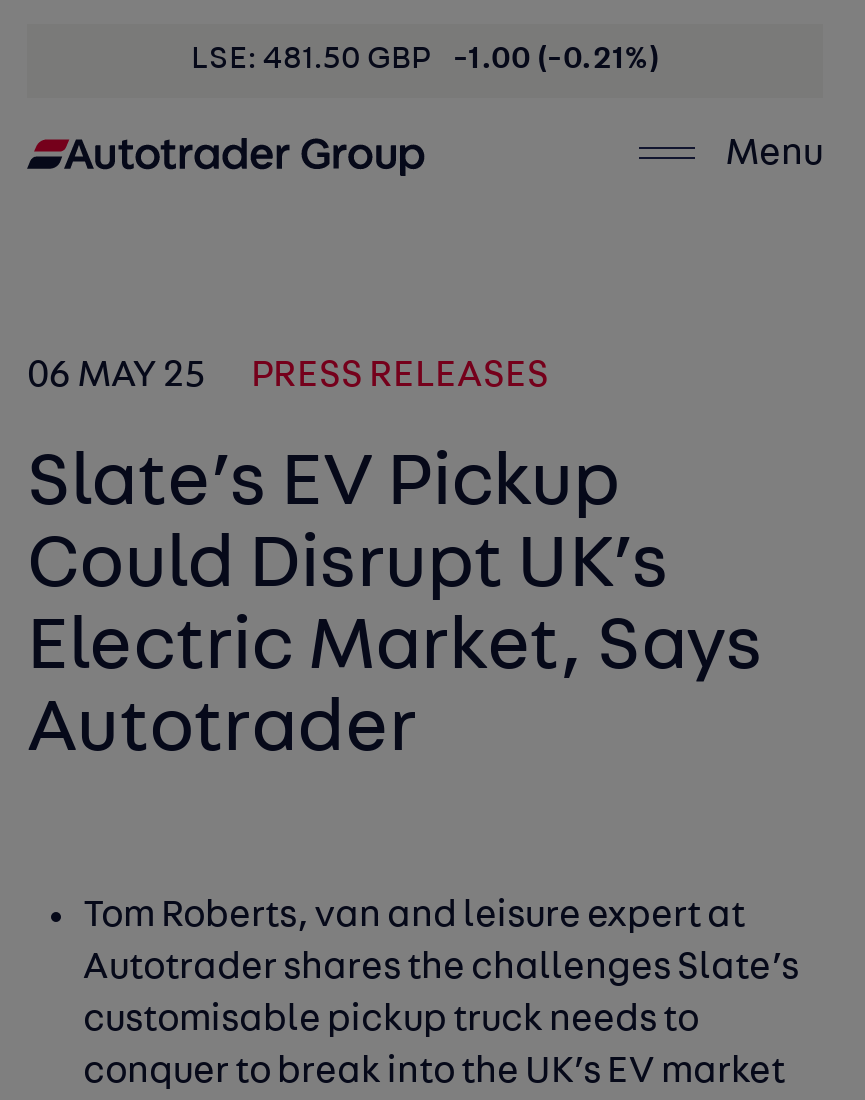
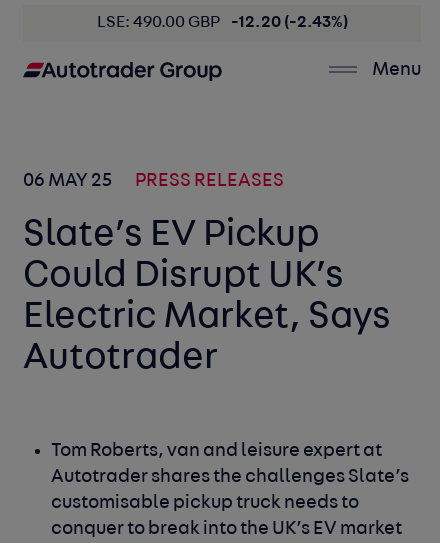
- LSE: 481.50 GBP -1.00 (-0.21%)
+ LSE: 490.00 GBP -12.20 (-2.43%)
